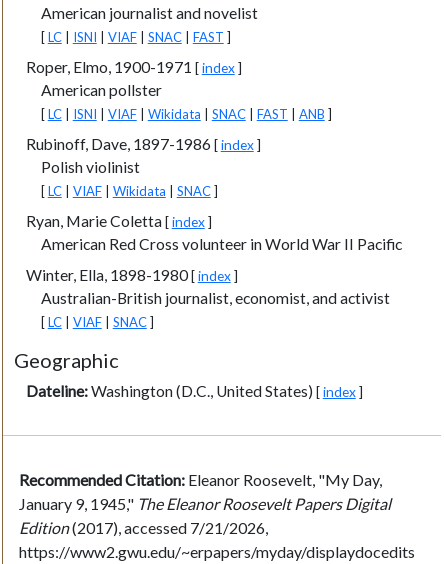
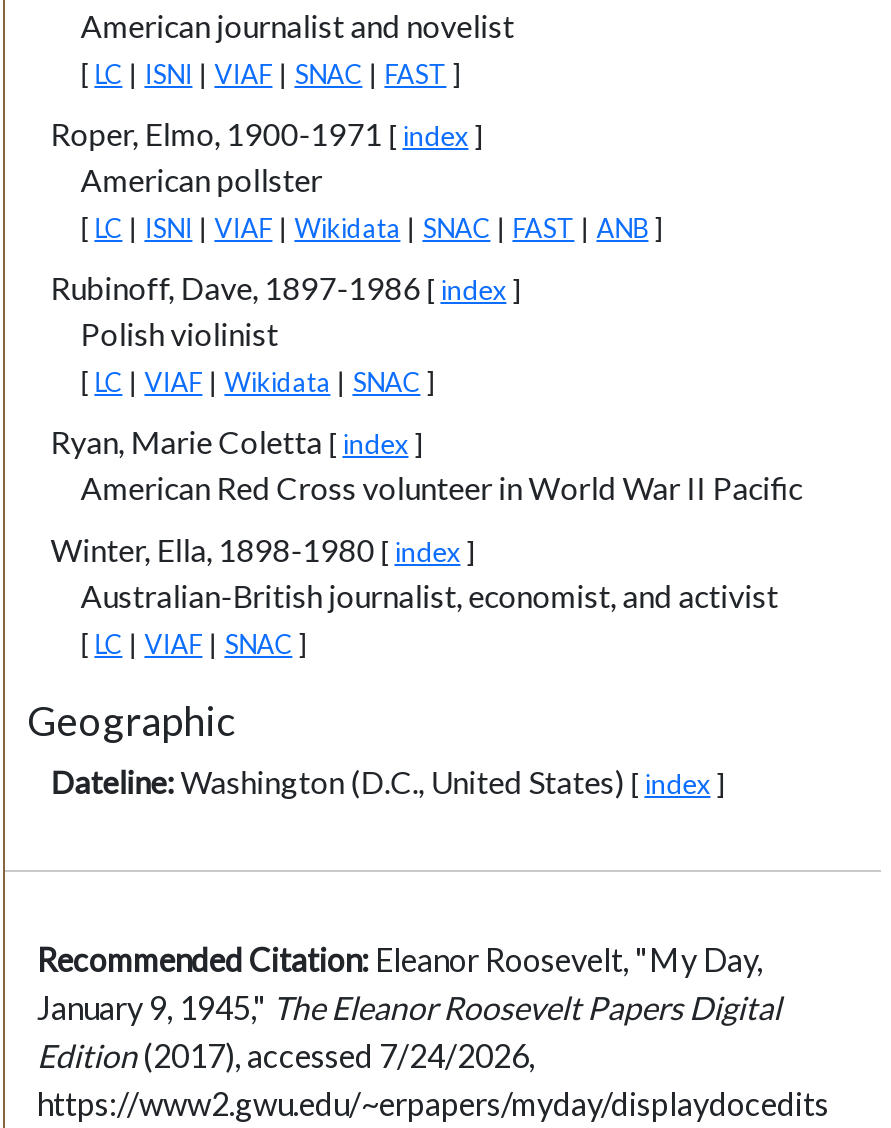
- Edition (2017), accessed 7/21/2026,
+ Edition (2017), accessed 7/24/2026,
